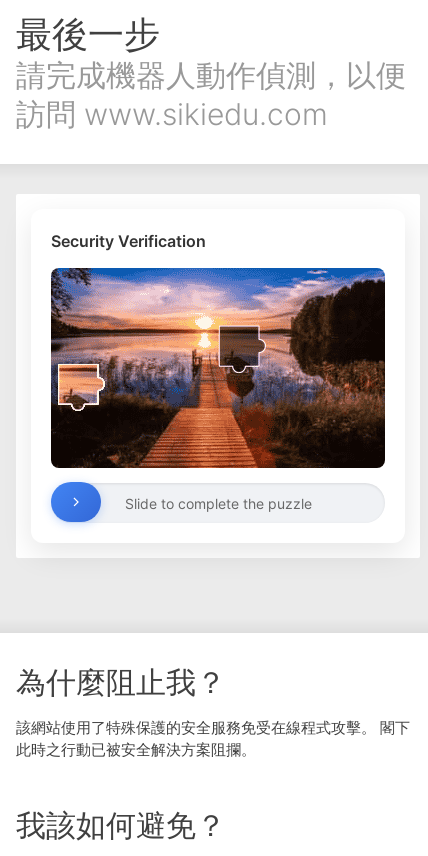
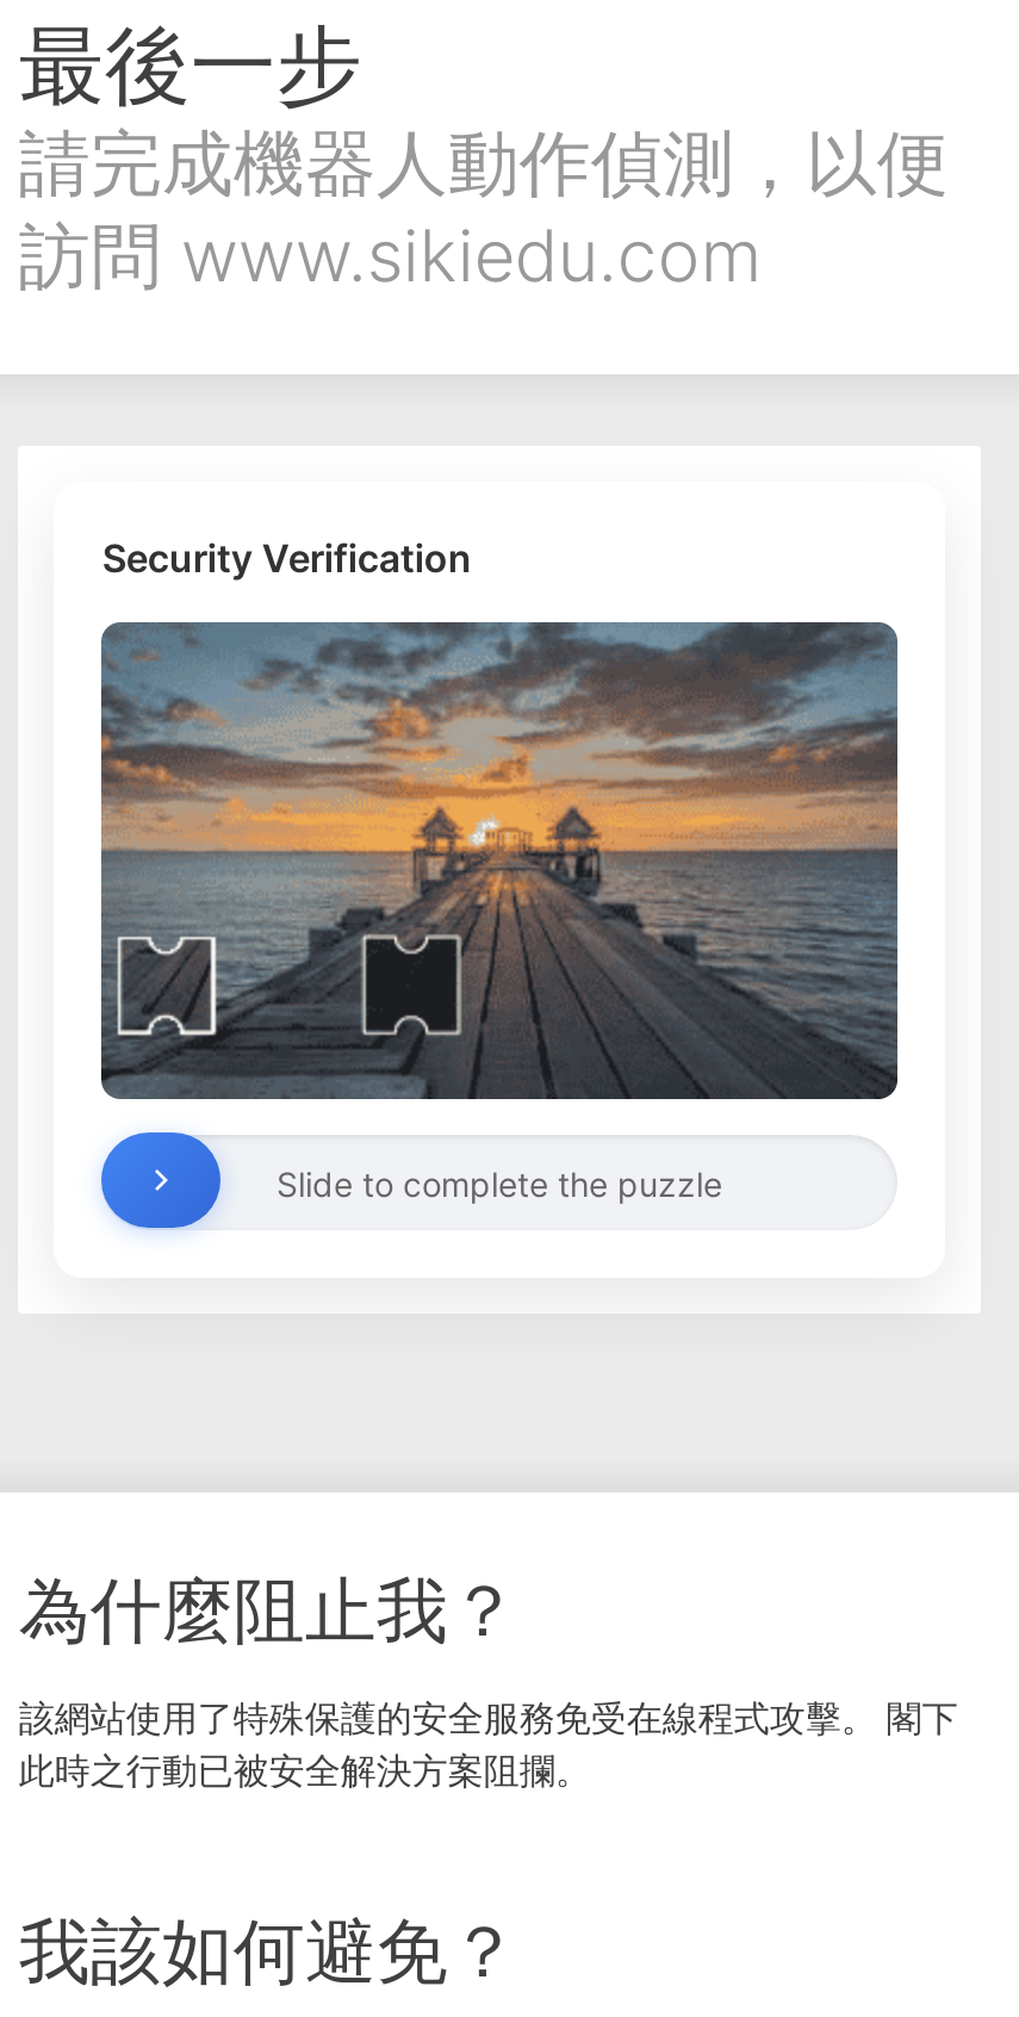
- [image]
+ [image]
